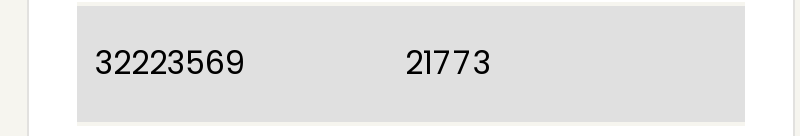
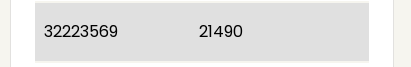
- 21773
+ 21490
